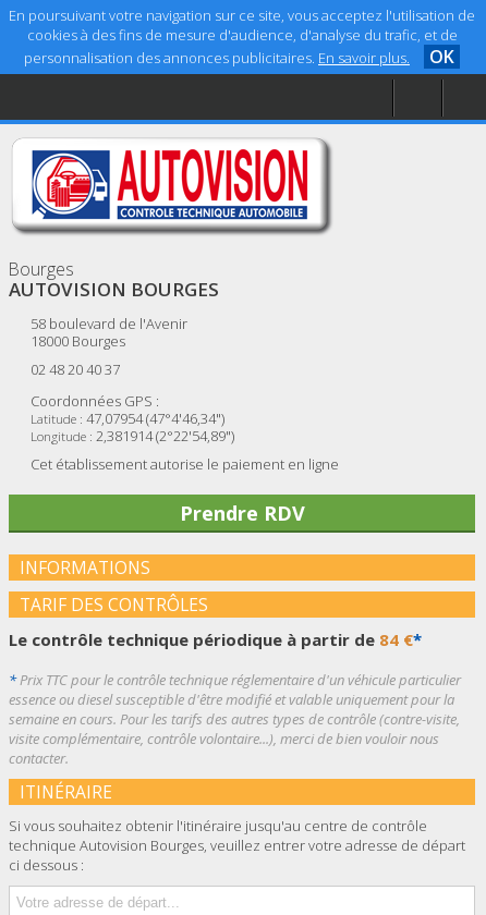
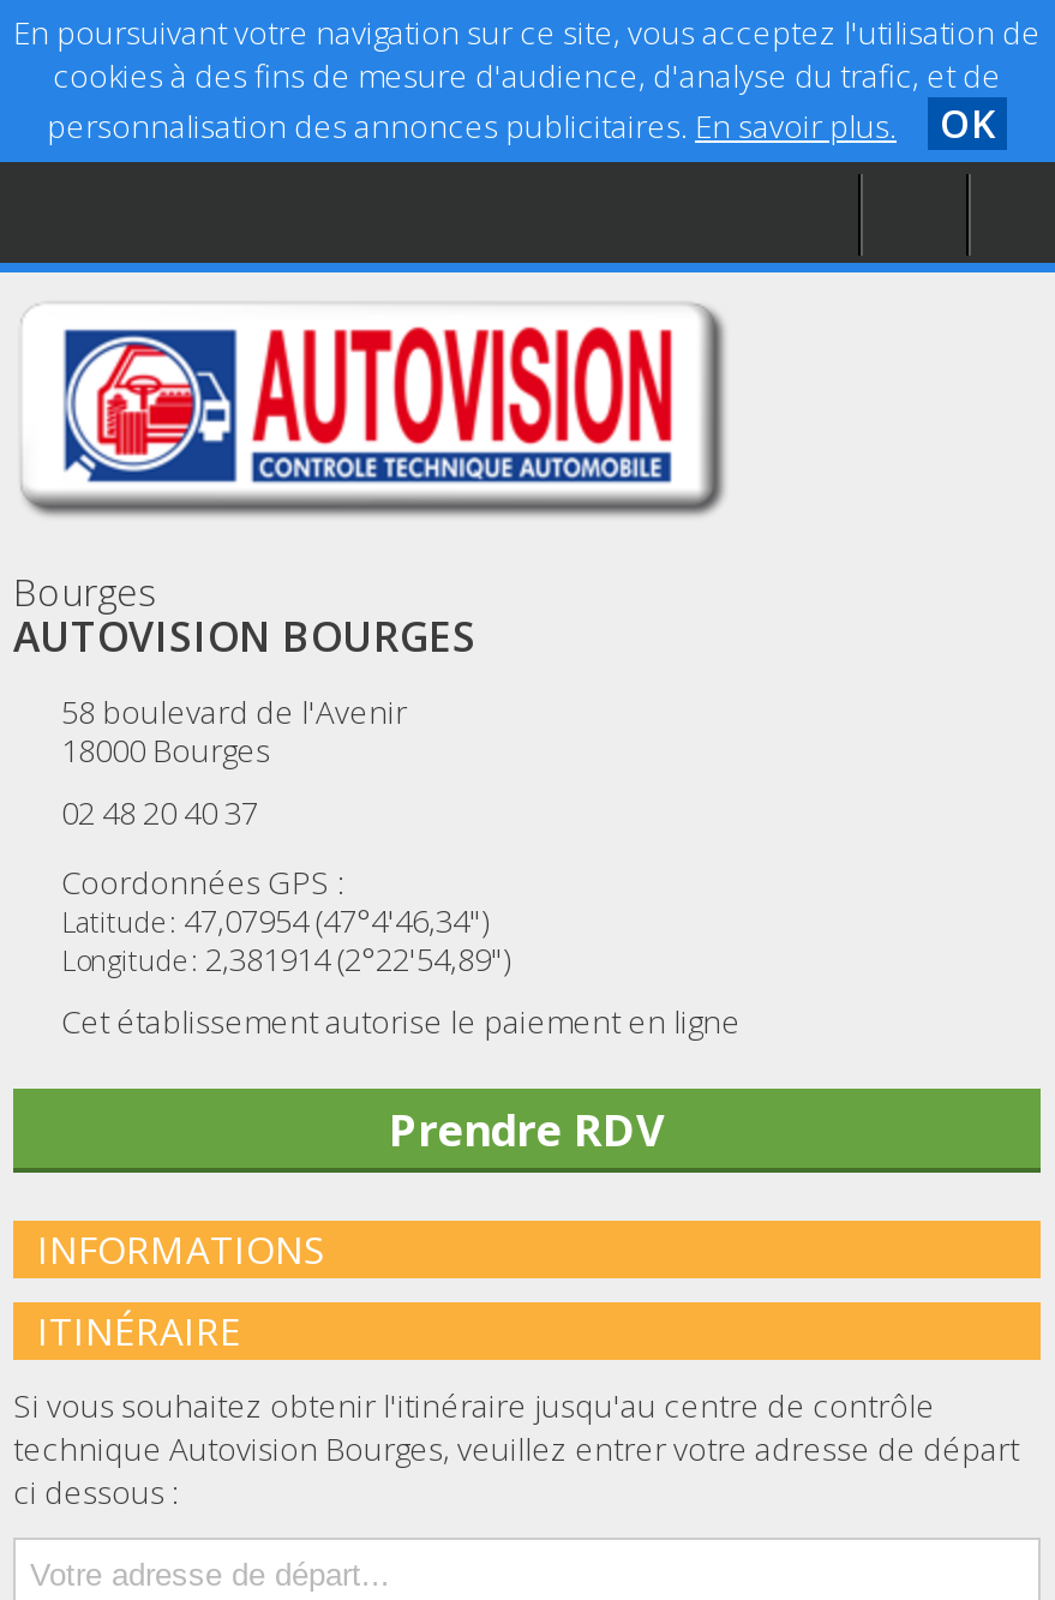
- TARIF DES CONTRÔLES
- Le contrôle technique périodique à partir de 84 €*
- * Prix TTC pour le contrôle technique réglementaire d'un véhicule particulier
- essence ou diesel susceptible d'être modifié et valable uniquement pour la
- semaine en cours. Pour les tarifs des autres types de contrôle (contre-visite,
- visite complémentaire, contrôle volontaire...), merci de bien vouloir nous
- contacter.
